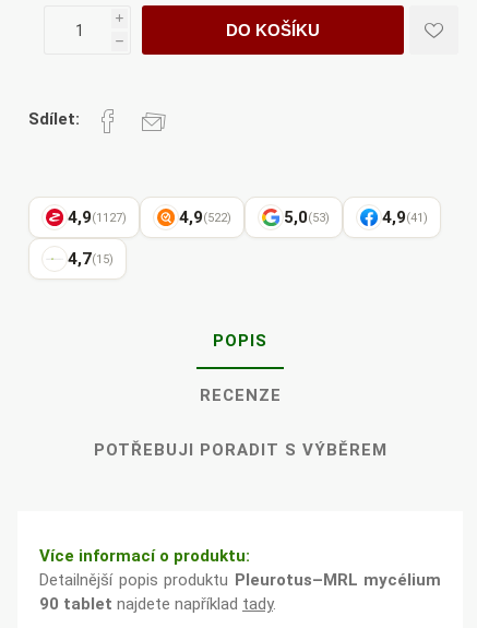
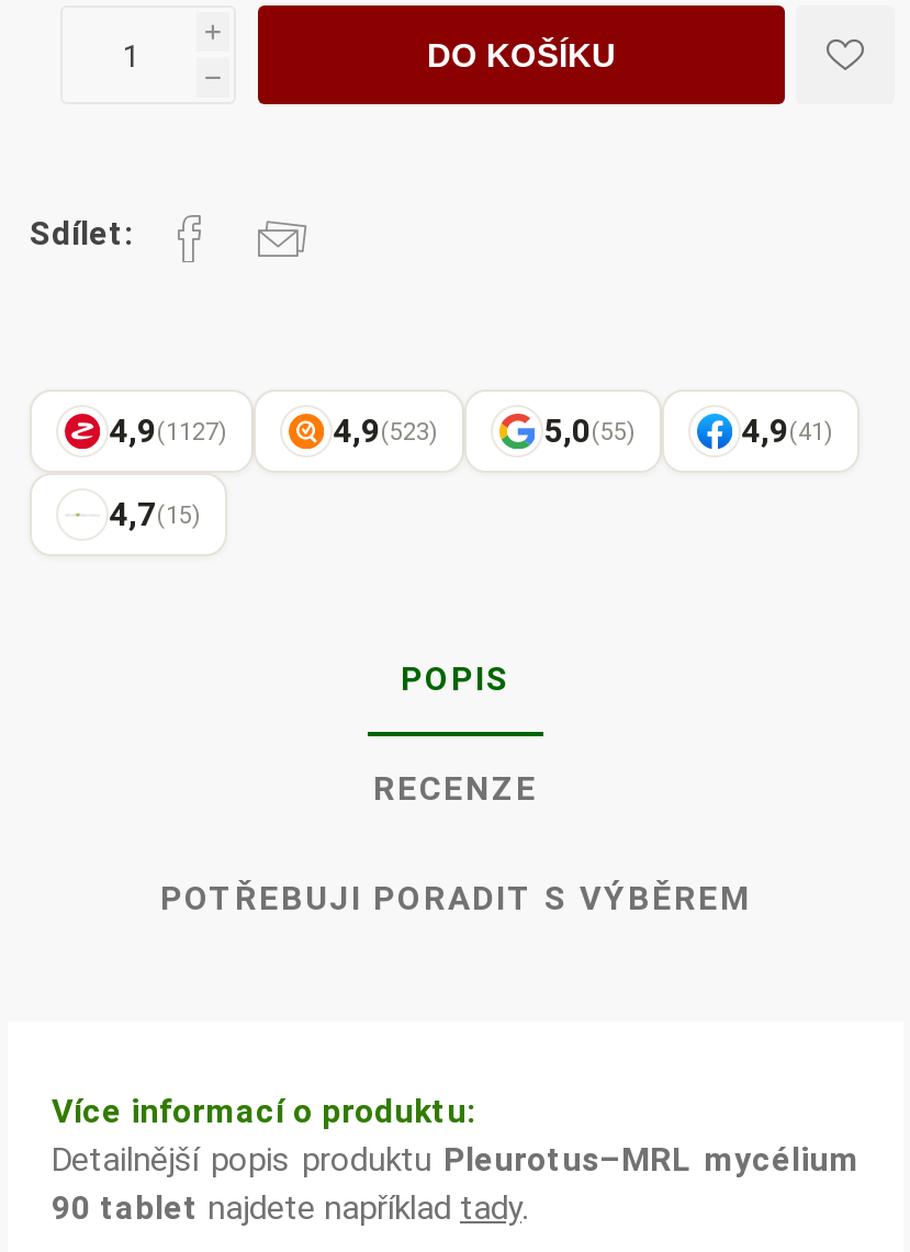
- 4,9(522)
+ 4,9(523)

- 5,0(53)
+ 5,0(55)
